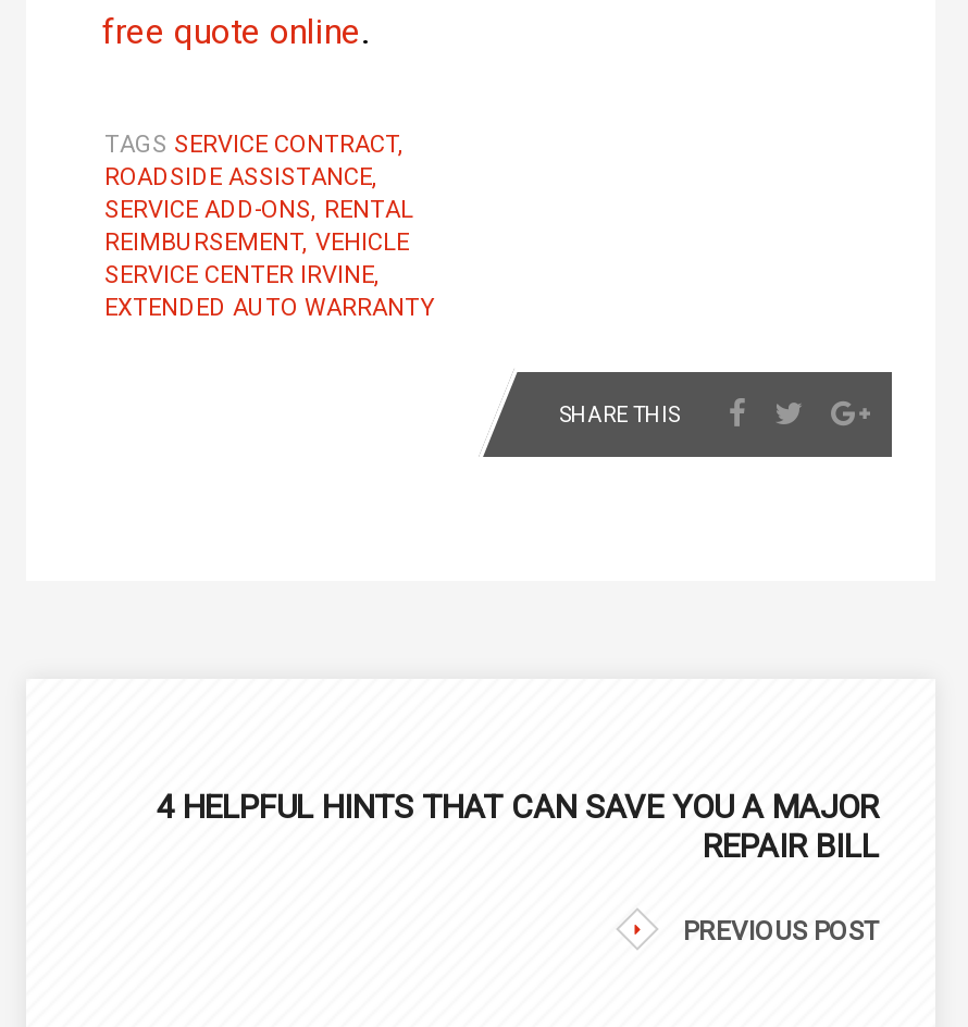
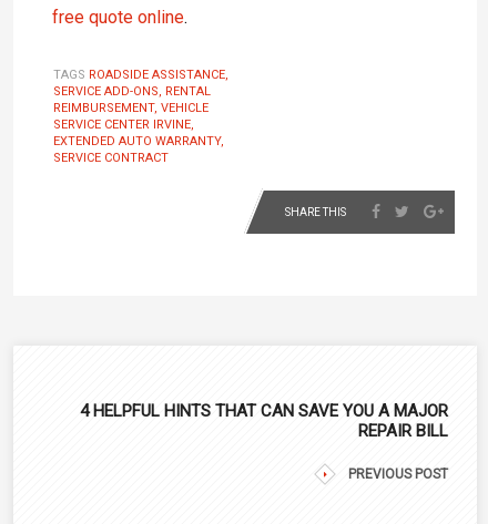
- TAGS SERVICE CONTRACT,
- ROADSIDE ASSISTANCE,
+ TAGS ROADSIDE ASSISTANCE,

- EXTENDED AUTO WARRANTY
+ EXTENDED AUTO WARRANTY,
+ SERVICE CONTRACT
